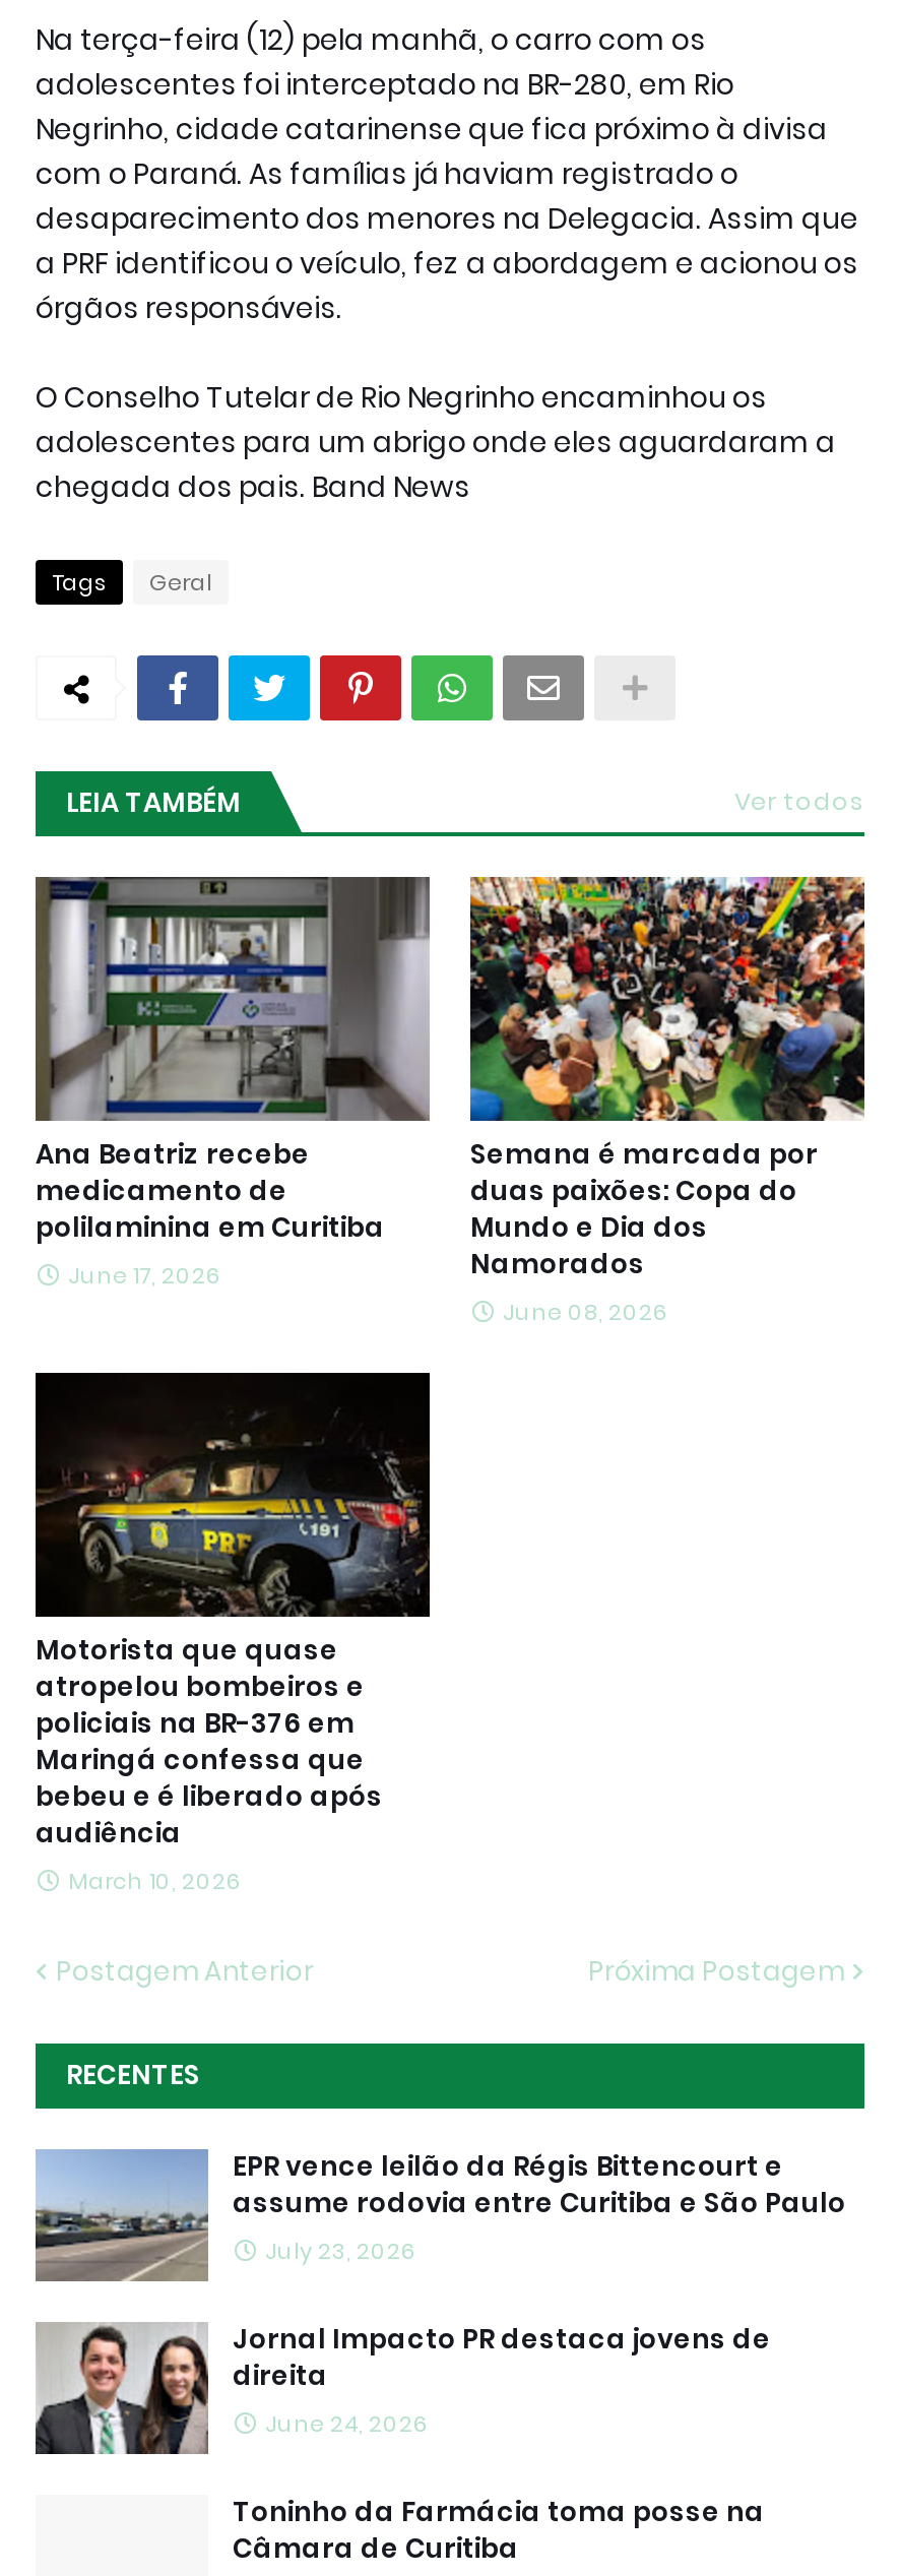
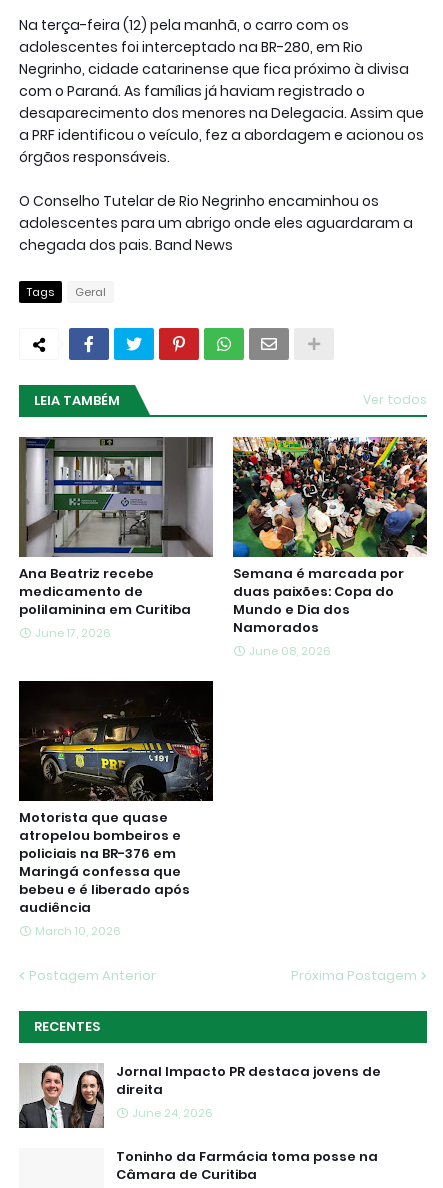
- [image]
- EPR vence leilão da Régis Bittencourt e
- assume rodovia entre Curitiba e São Paulo
- July 23, 2026
